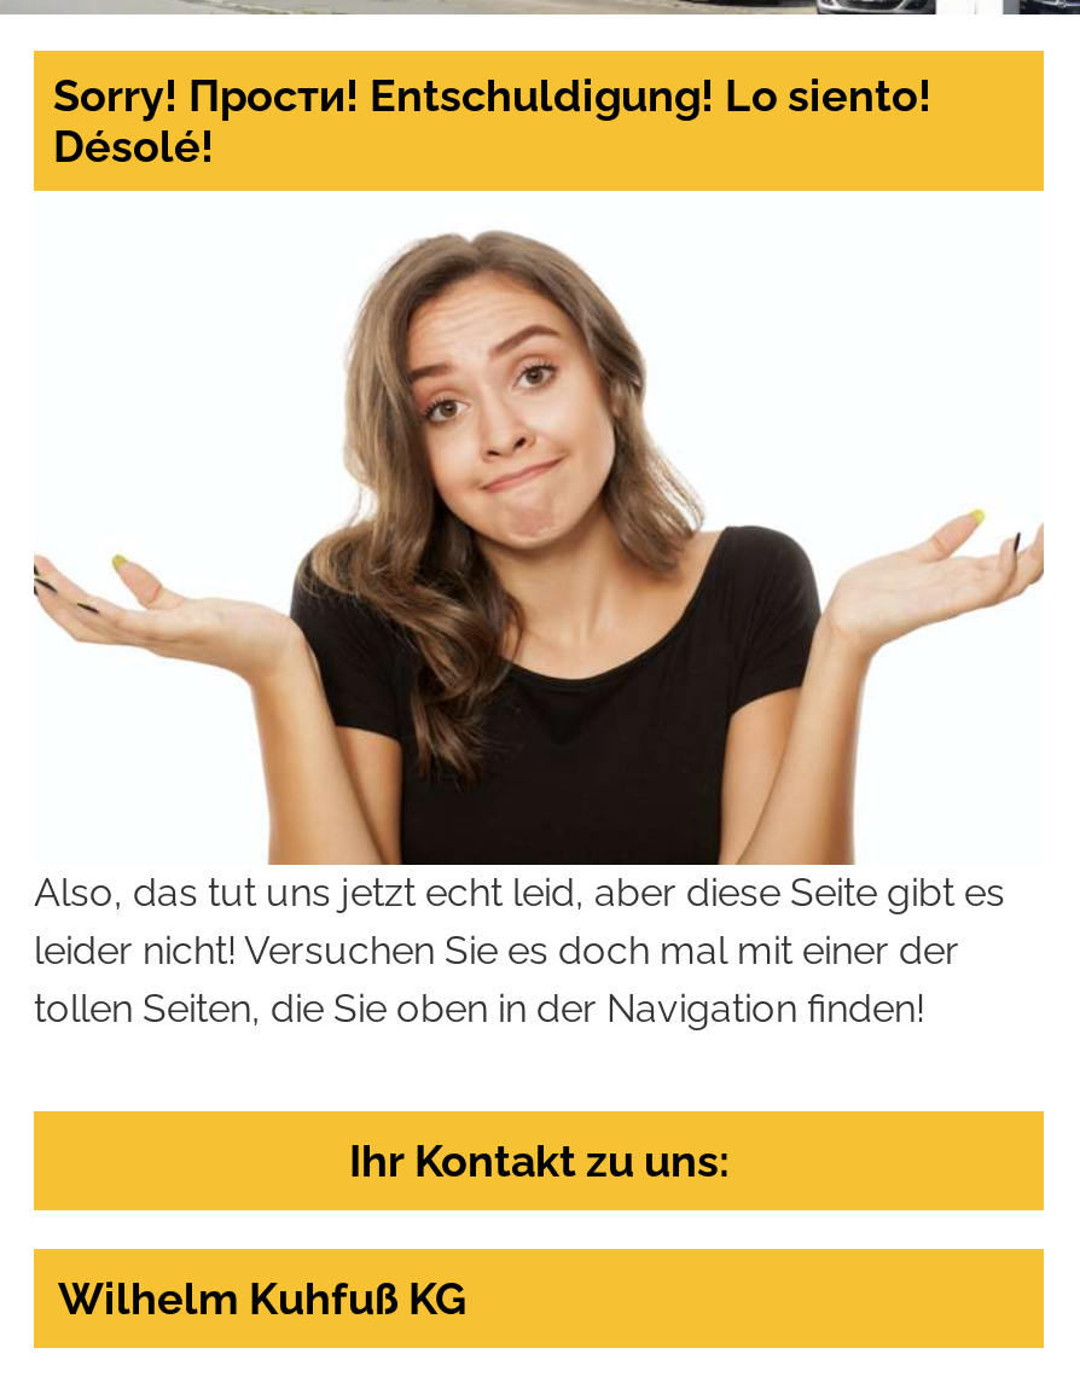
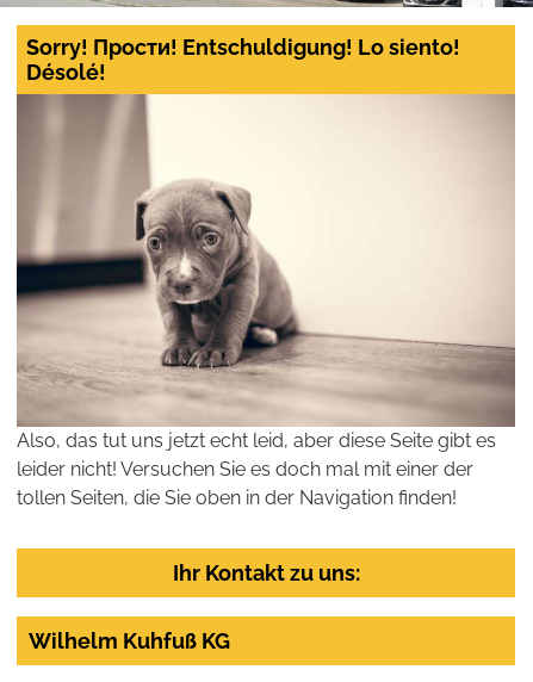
- [image]
+ [image]
